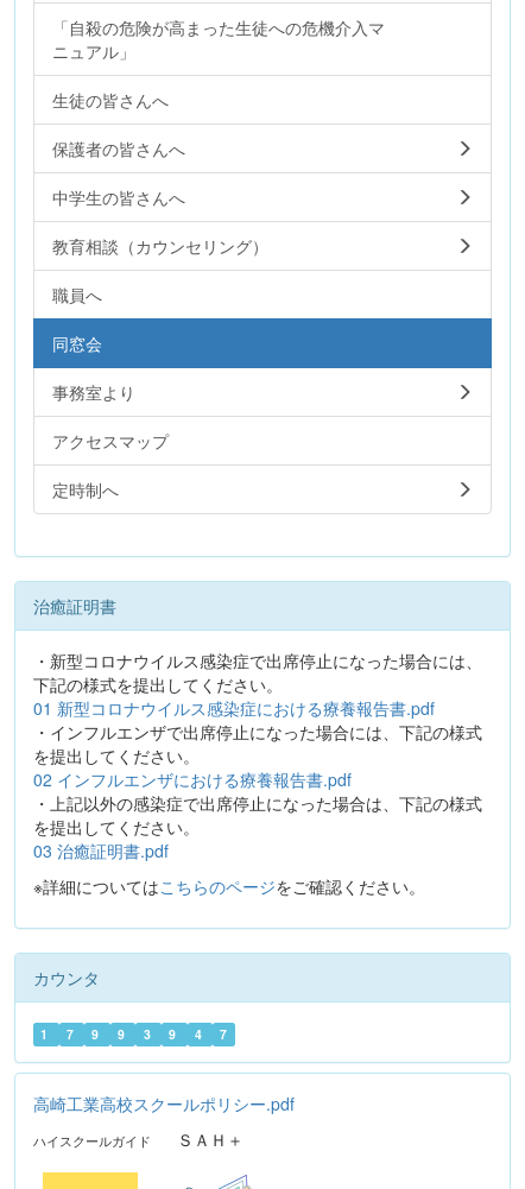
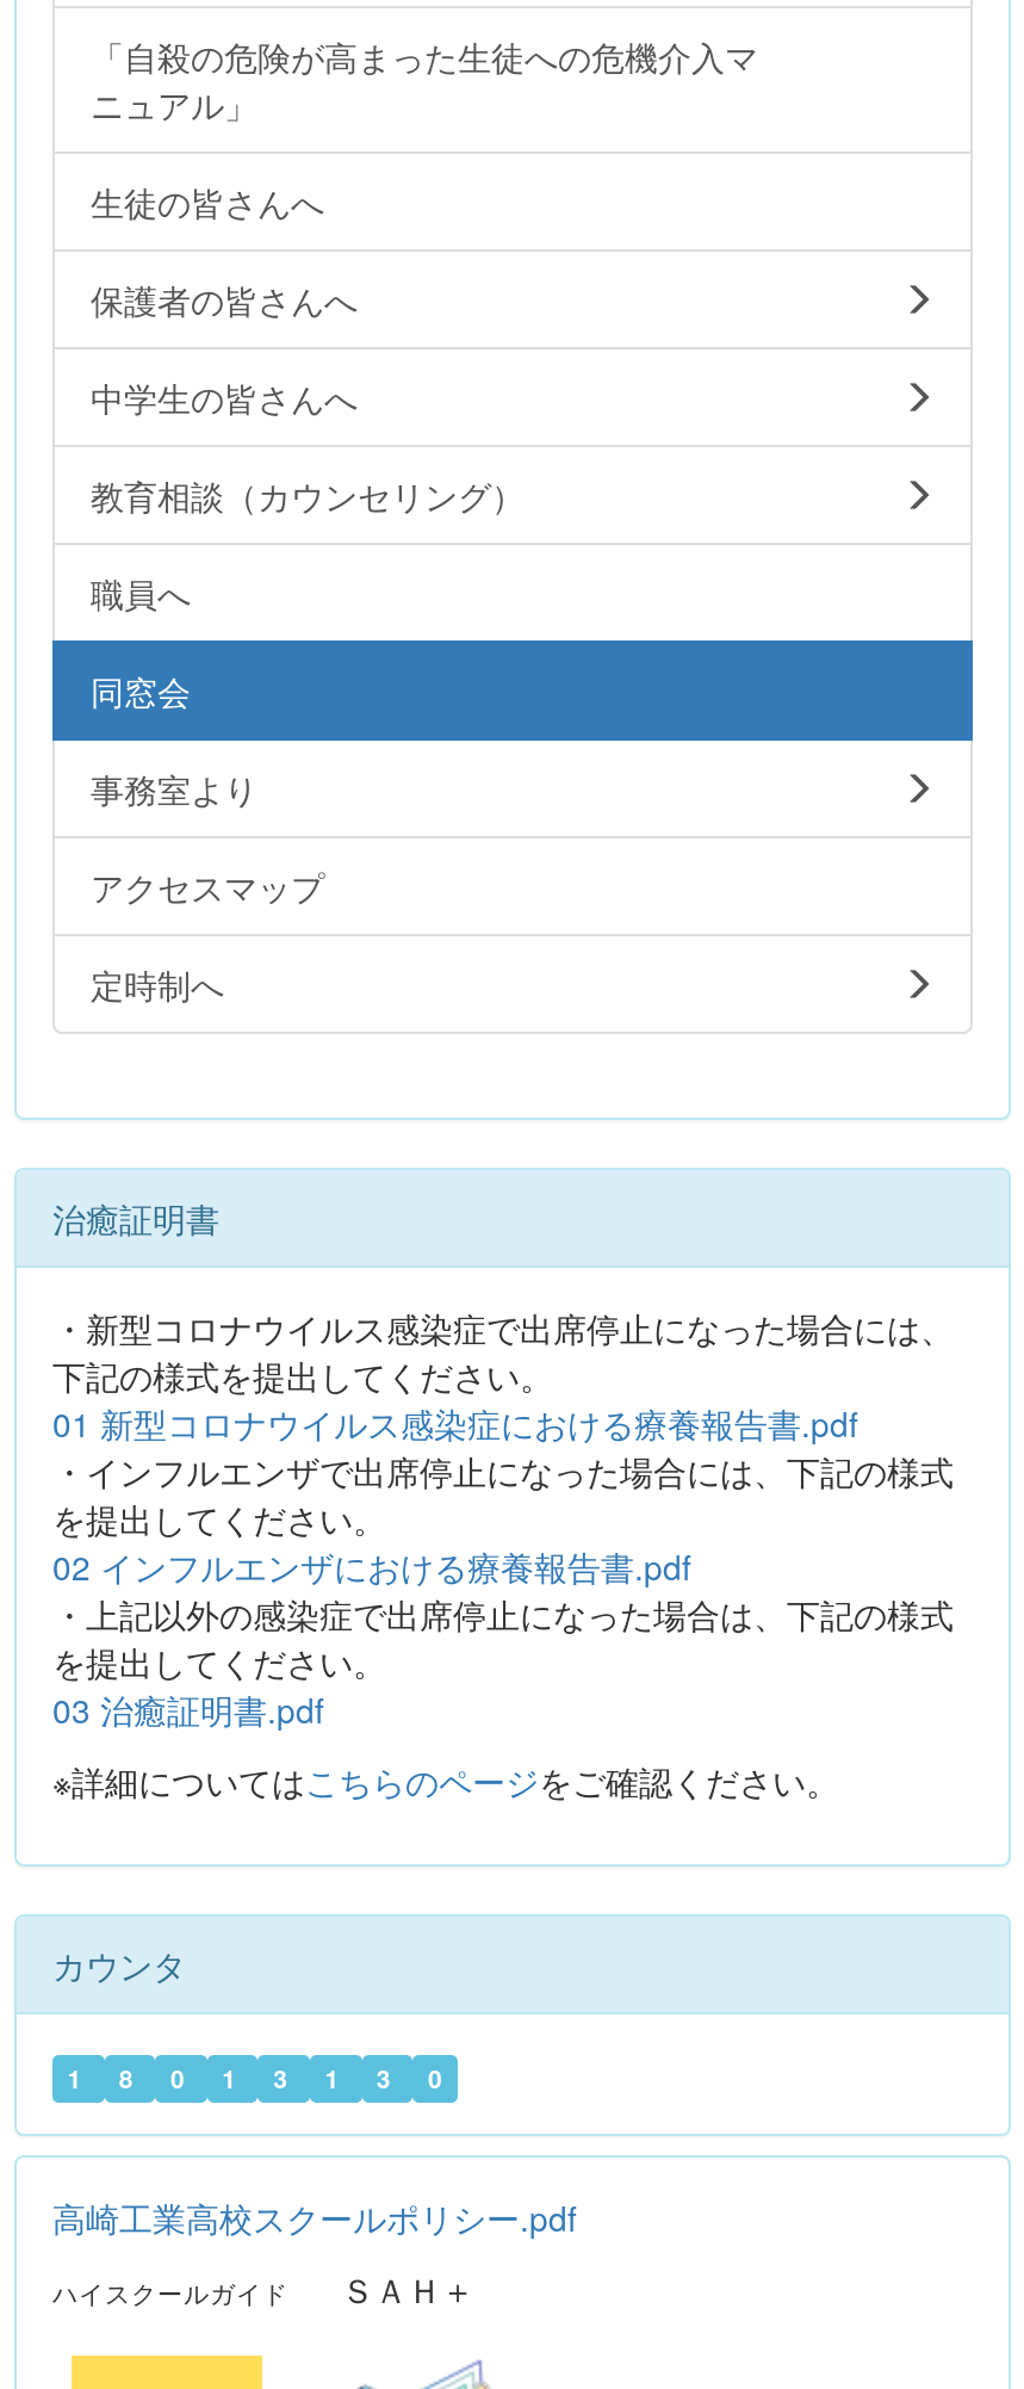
- 7
+ 8

- 9
+ 0

- 9
+ 1

- 9
+ 1

- 4
+ 3

- 7
+ 0
